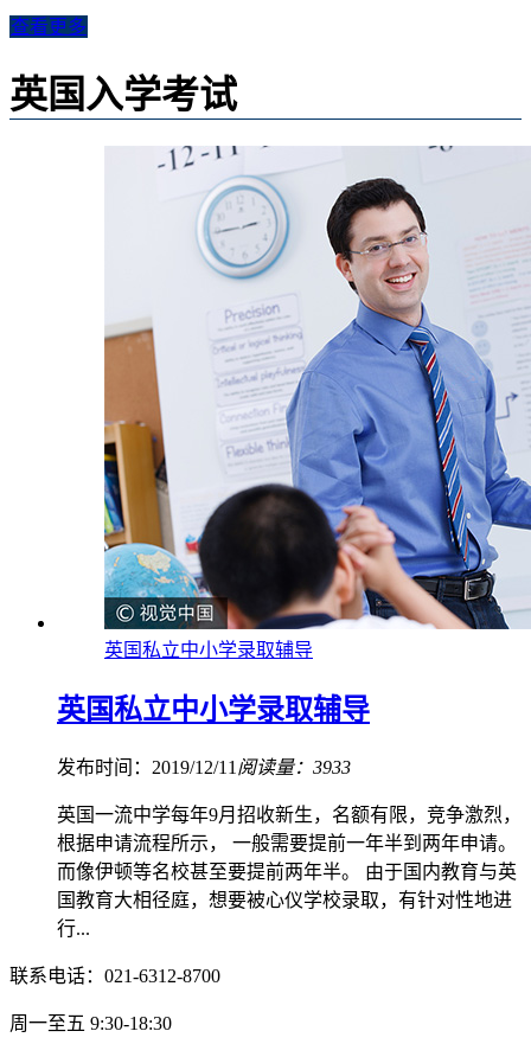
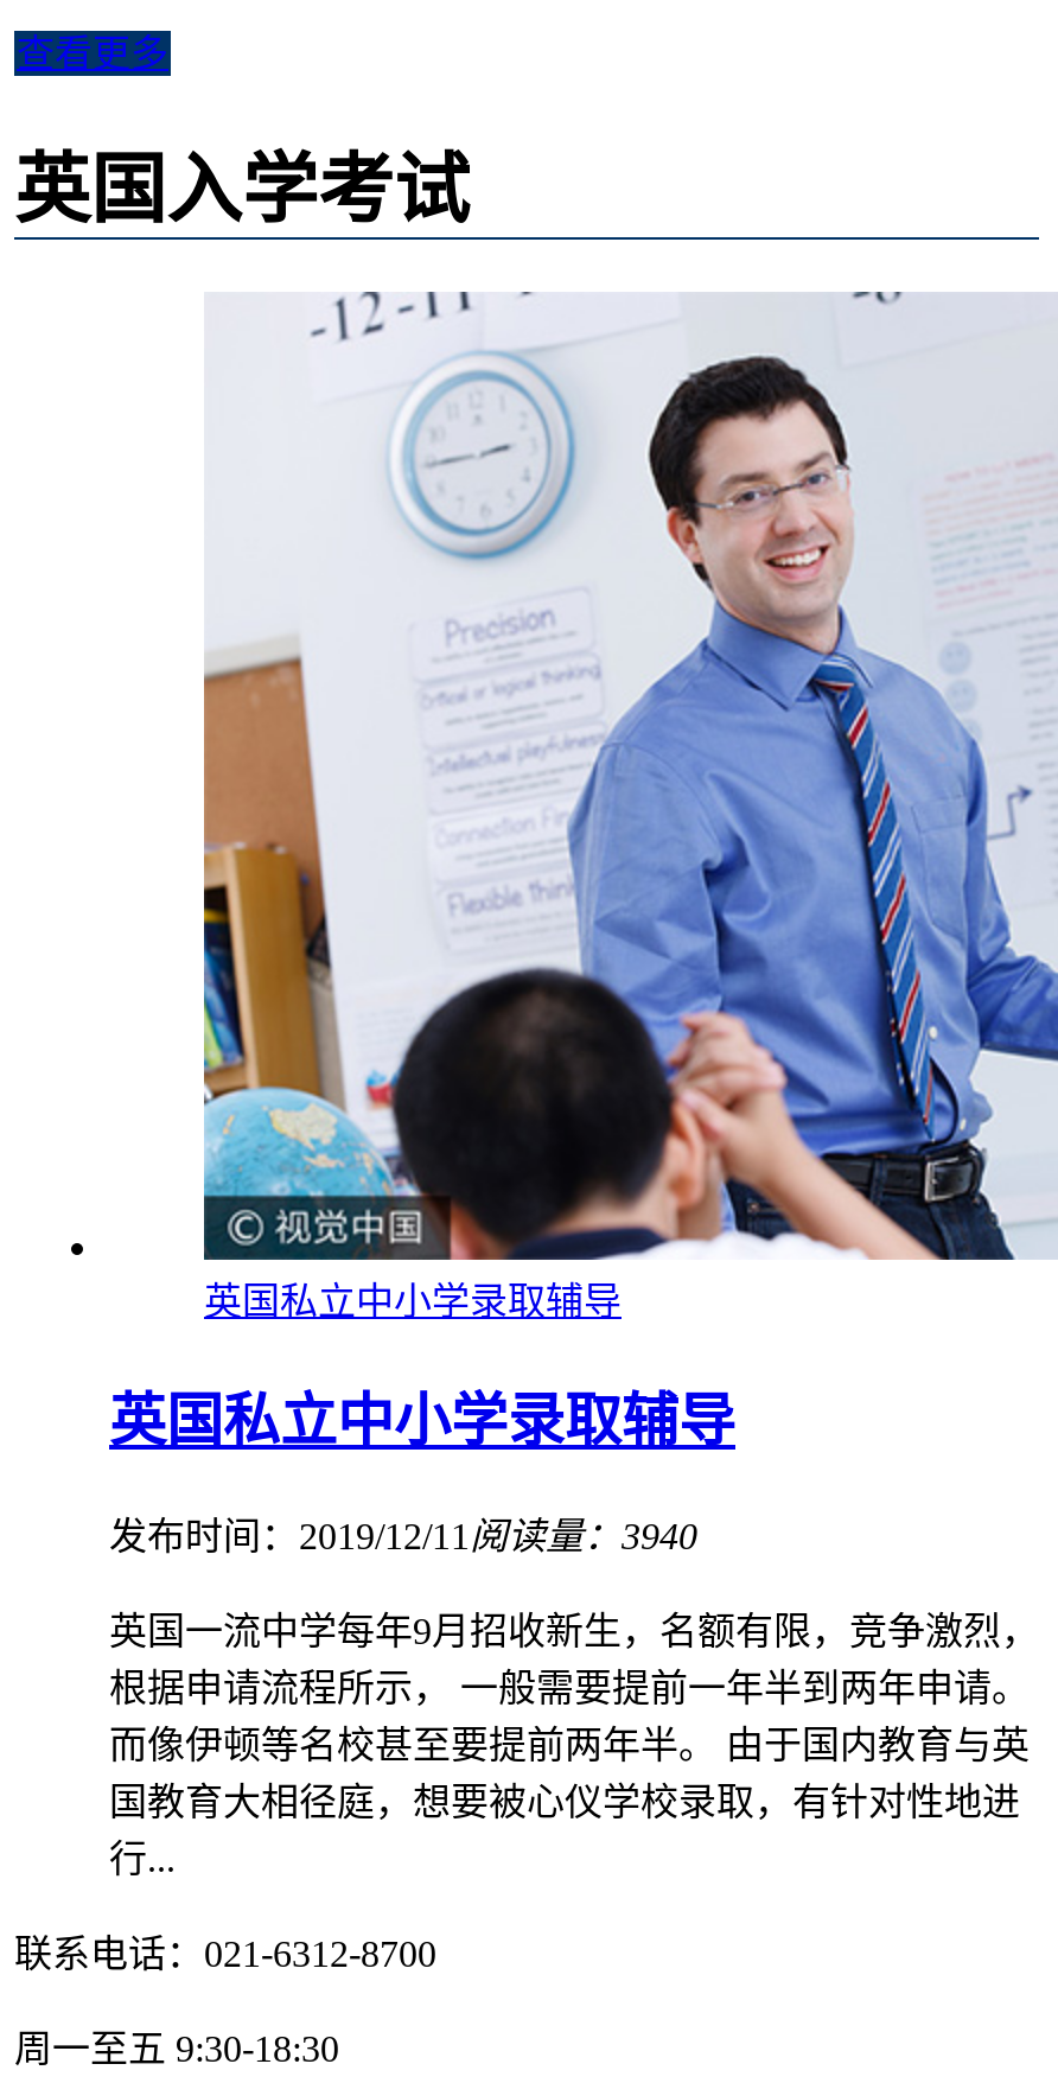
- 发布时间：2019/12/11阅读量：3933
+ 发布时间：2019/12/11阅读量：3940
